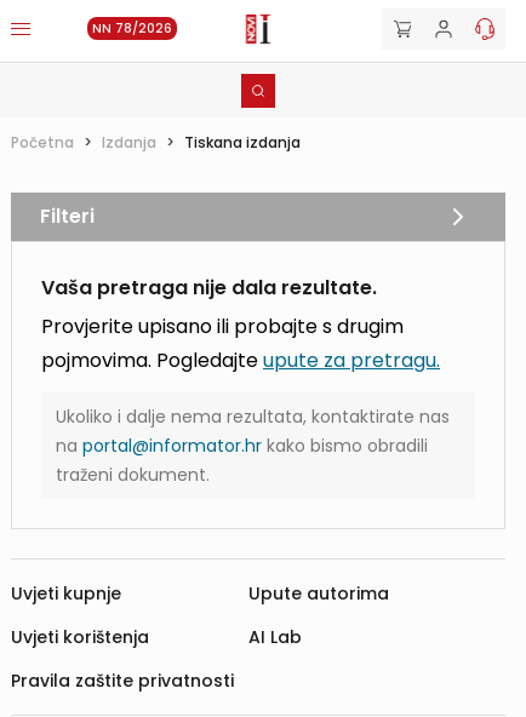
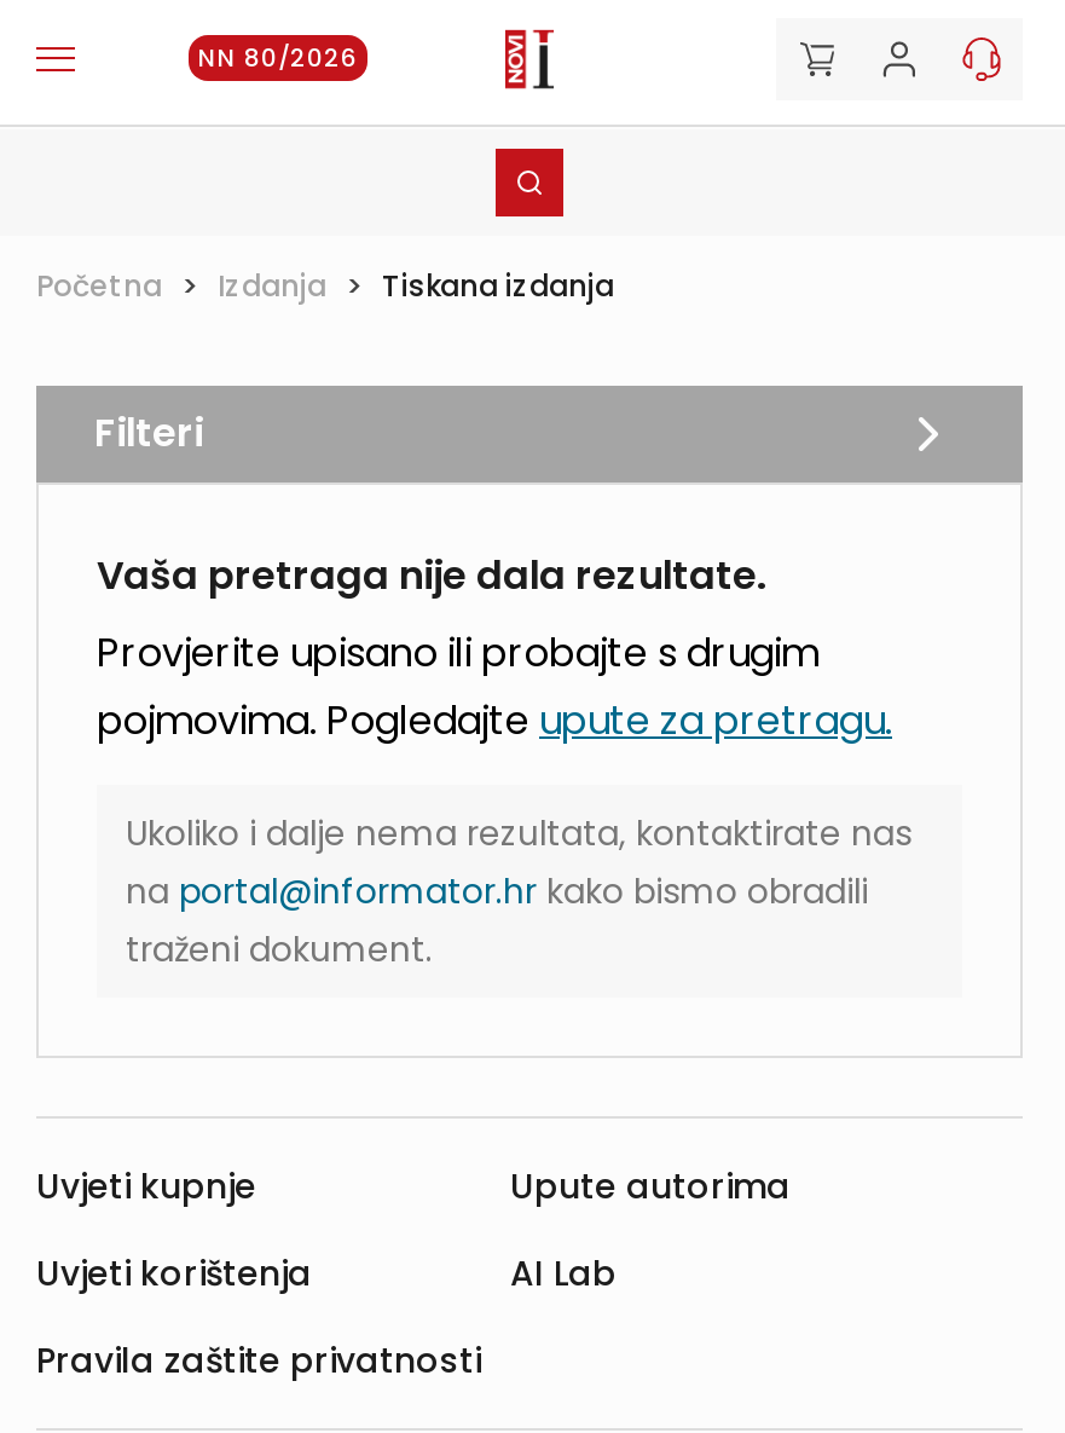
- NN 78/2026
+ NN 80/2026
